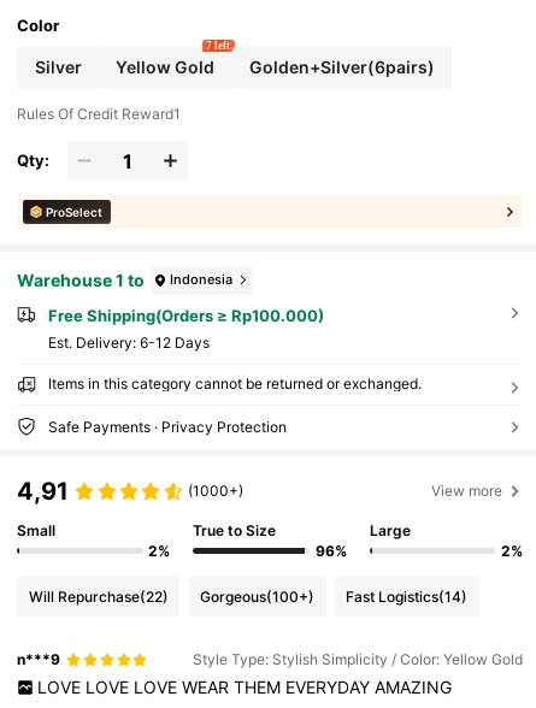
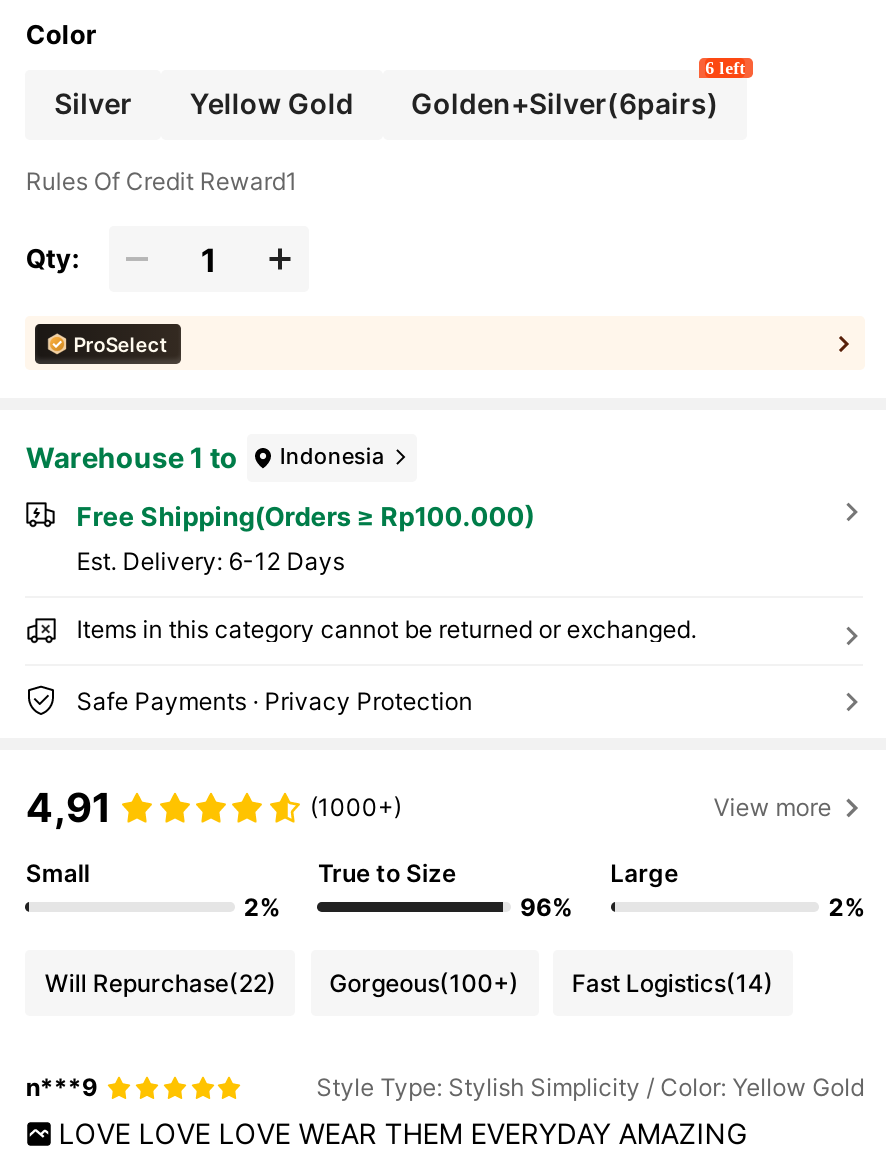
- 7 left

+ 6 left
